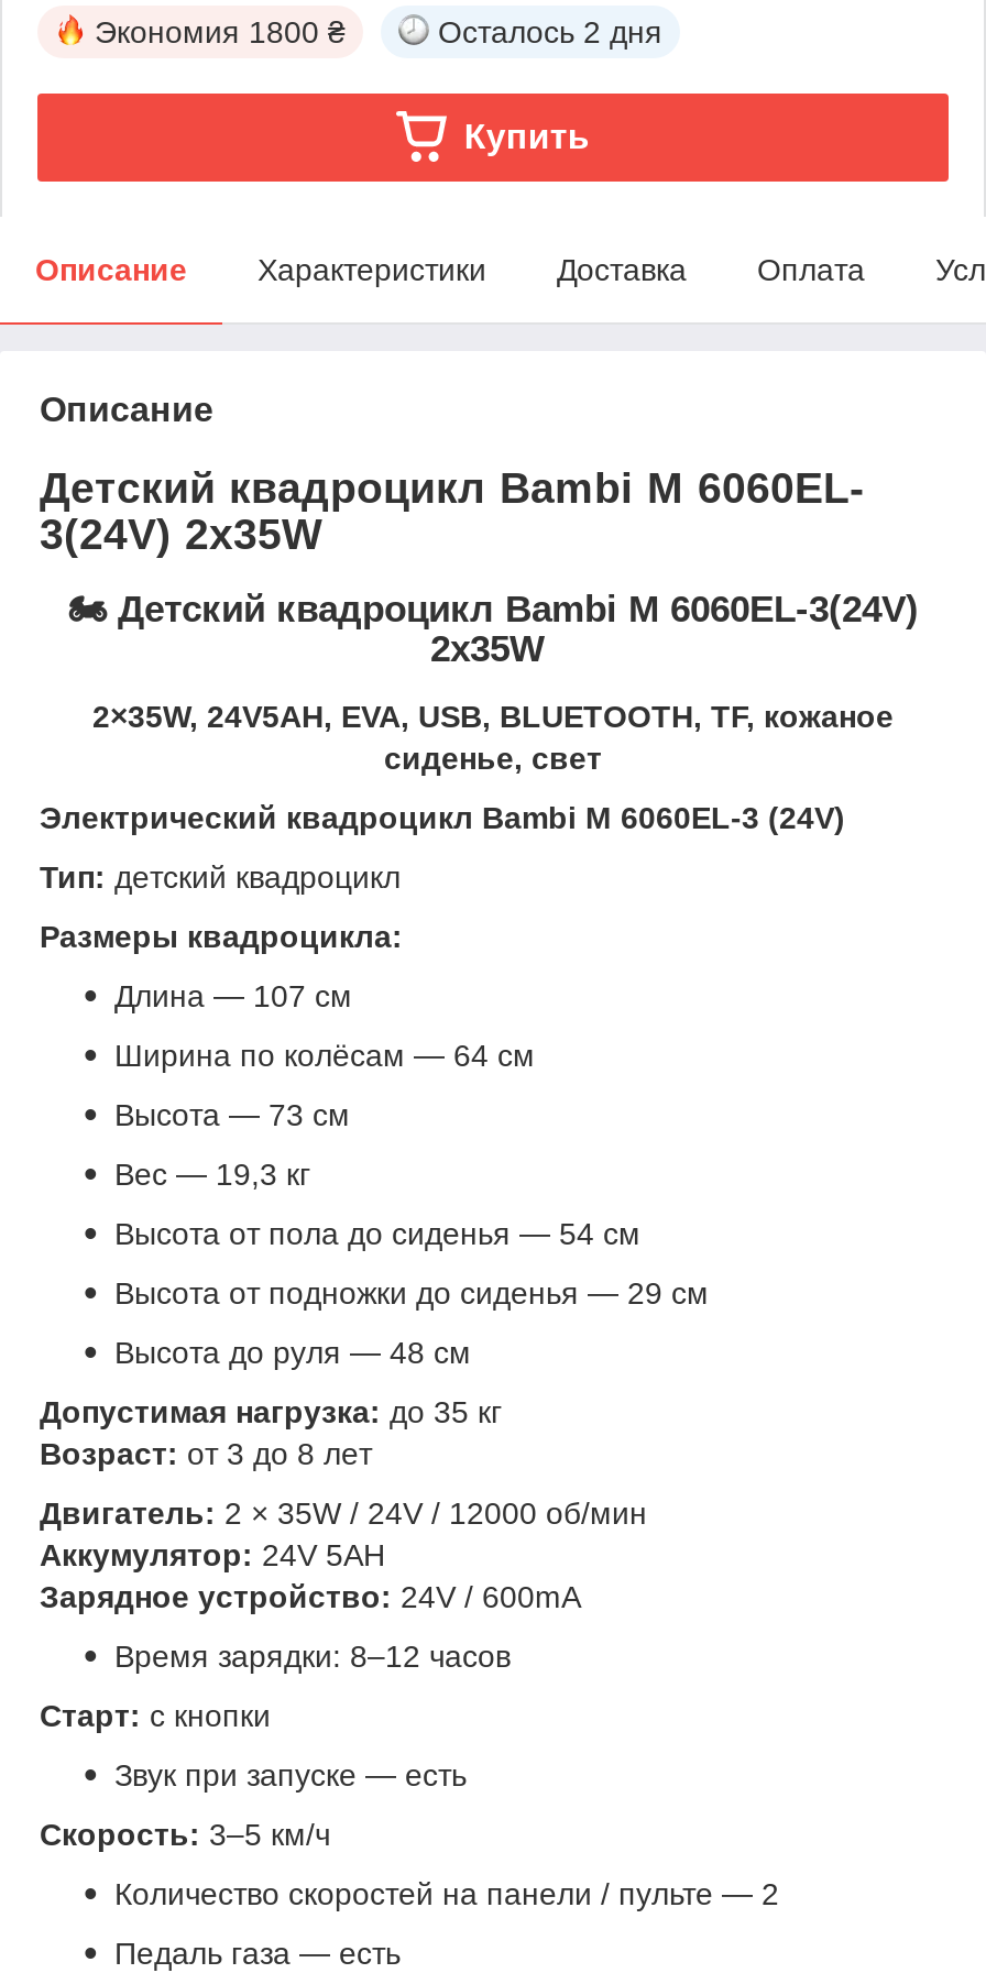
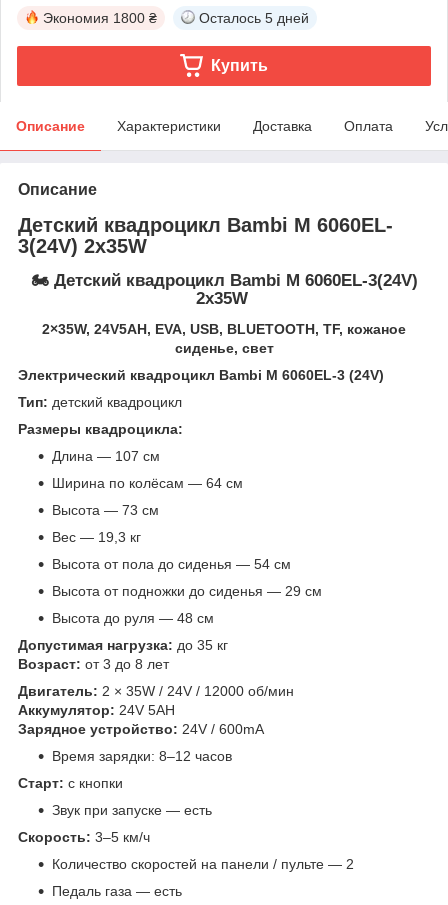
- Осталось 2 дня
+ Осталось 5 дней
